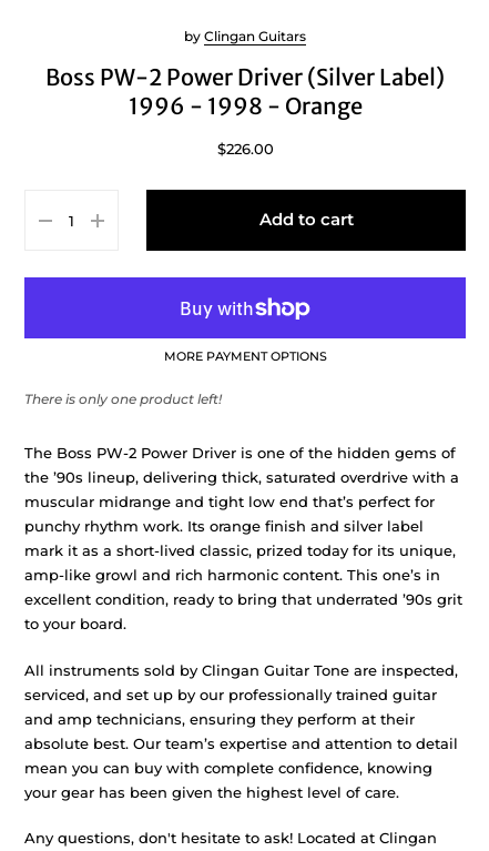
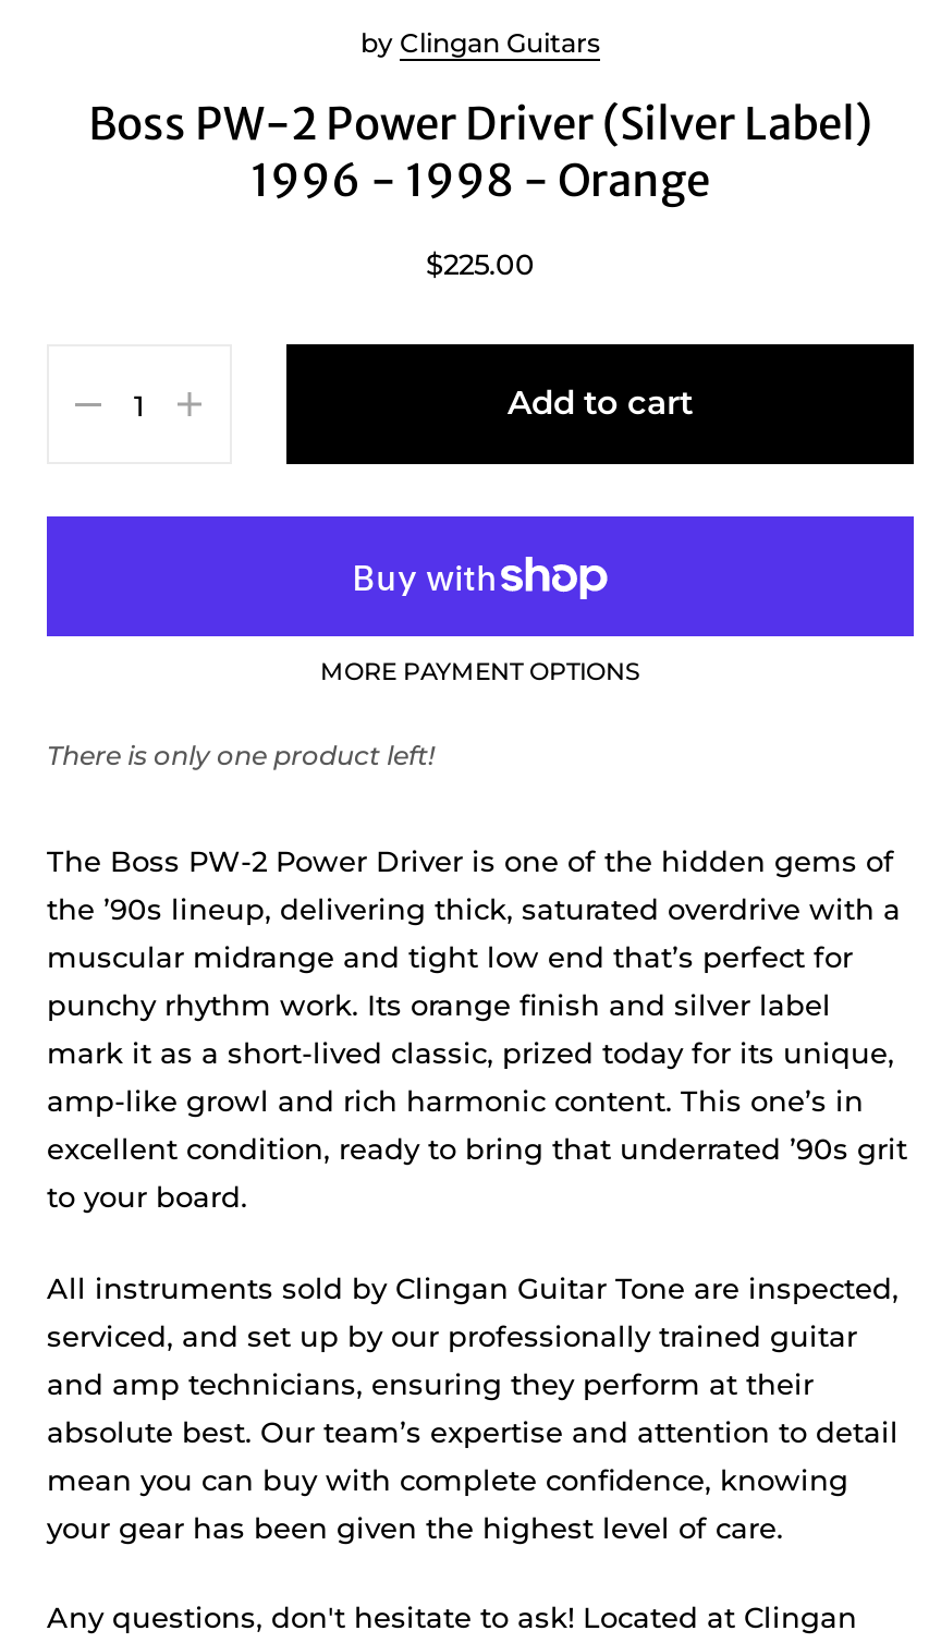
- $226.00
+ $225.00
